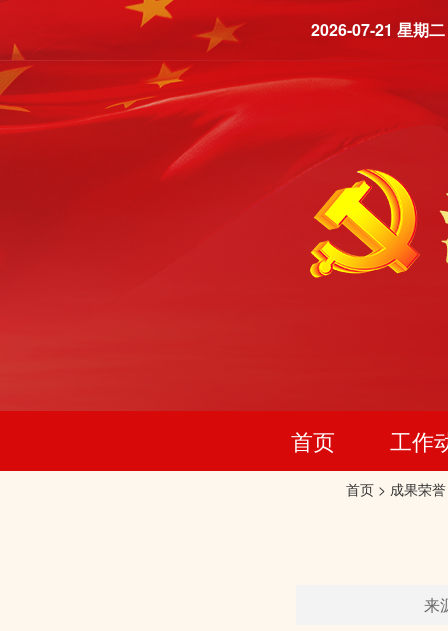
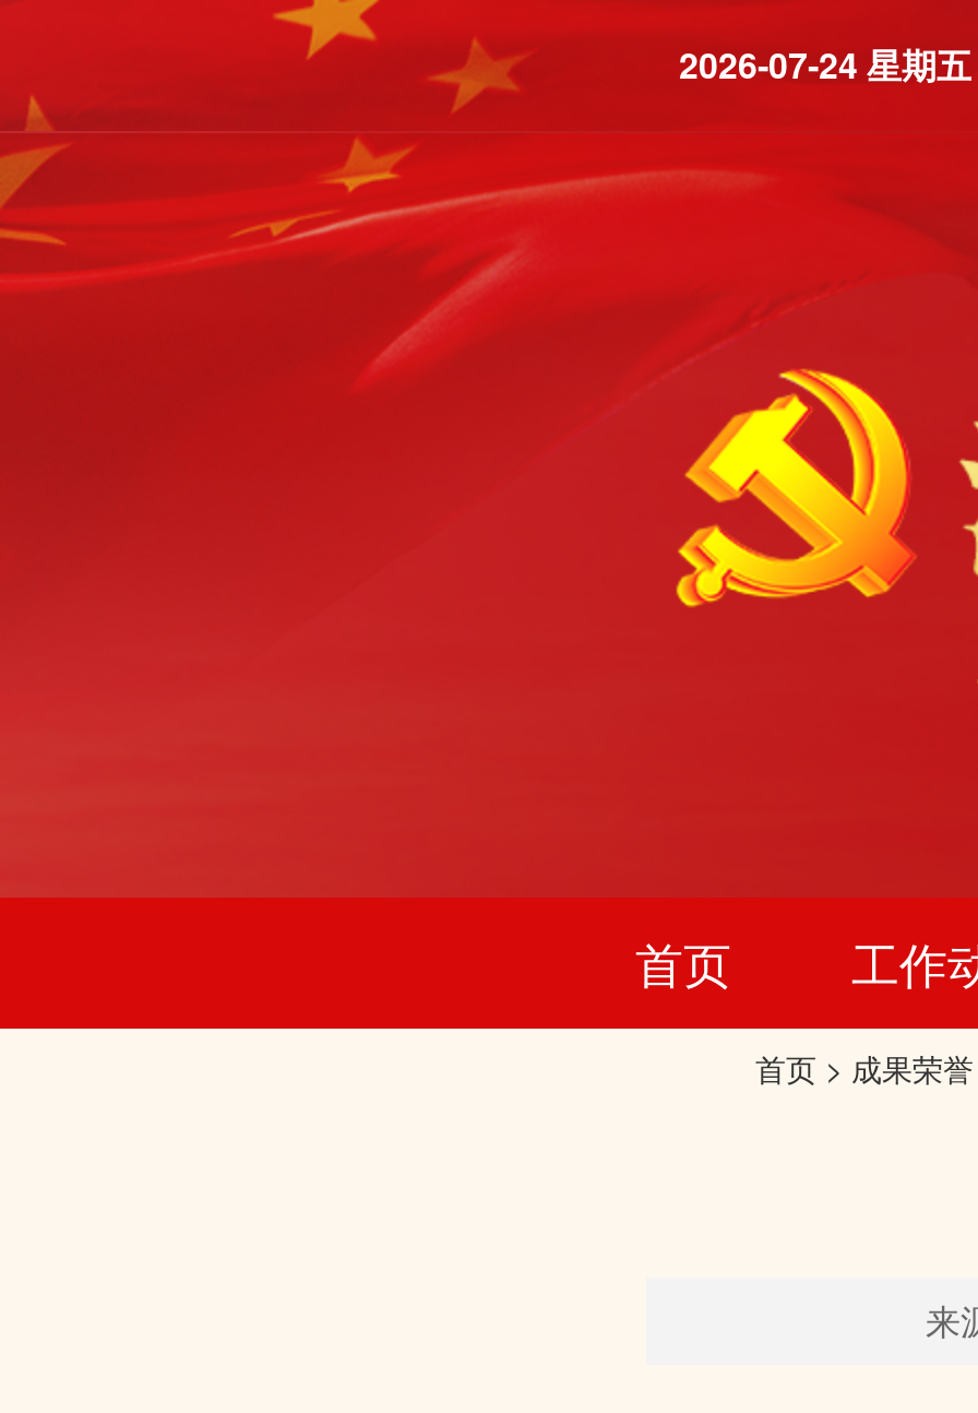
- 2026-07-21 星期二
+ 2026-07-24 星期五
